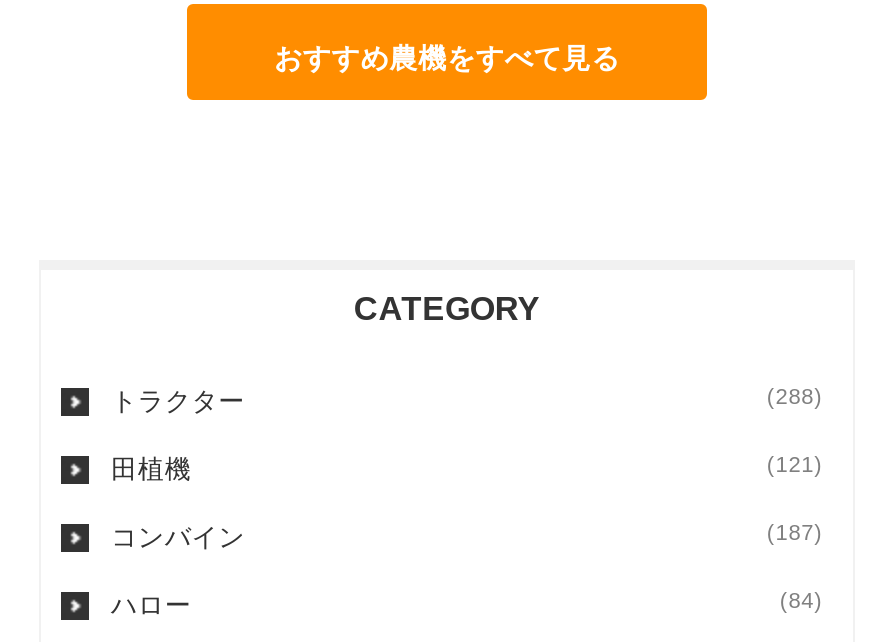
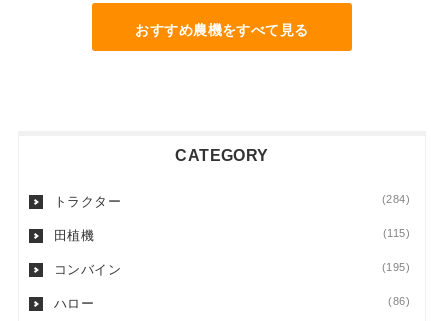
- (288)
+ (284)

- (121)
+ (115)

- (187)
+ (195)

- (84)
+ (86)
